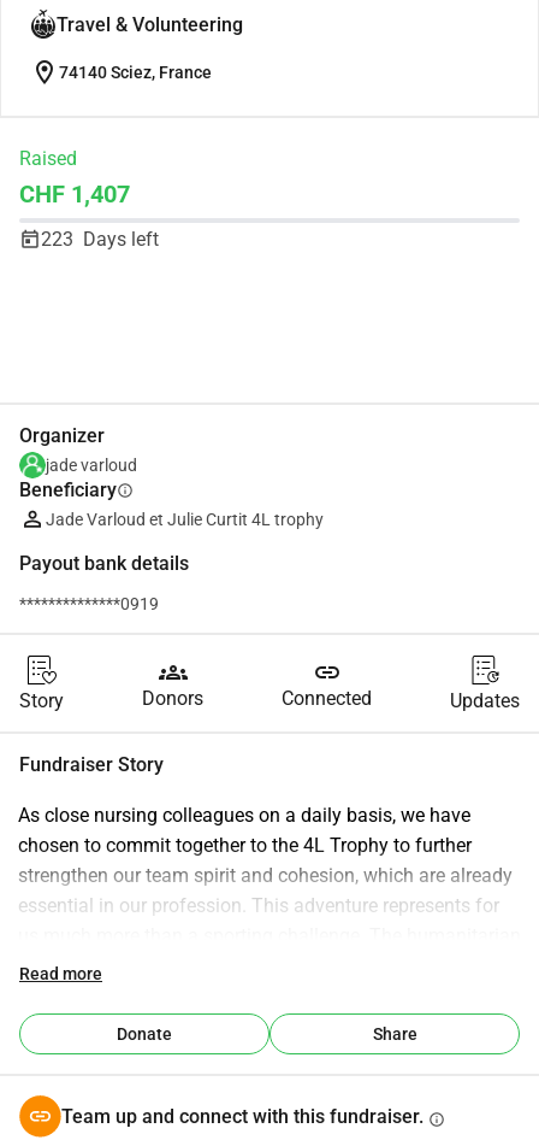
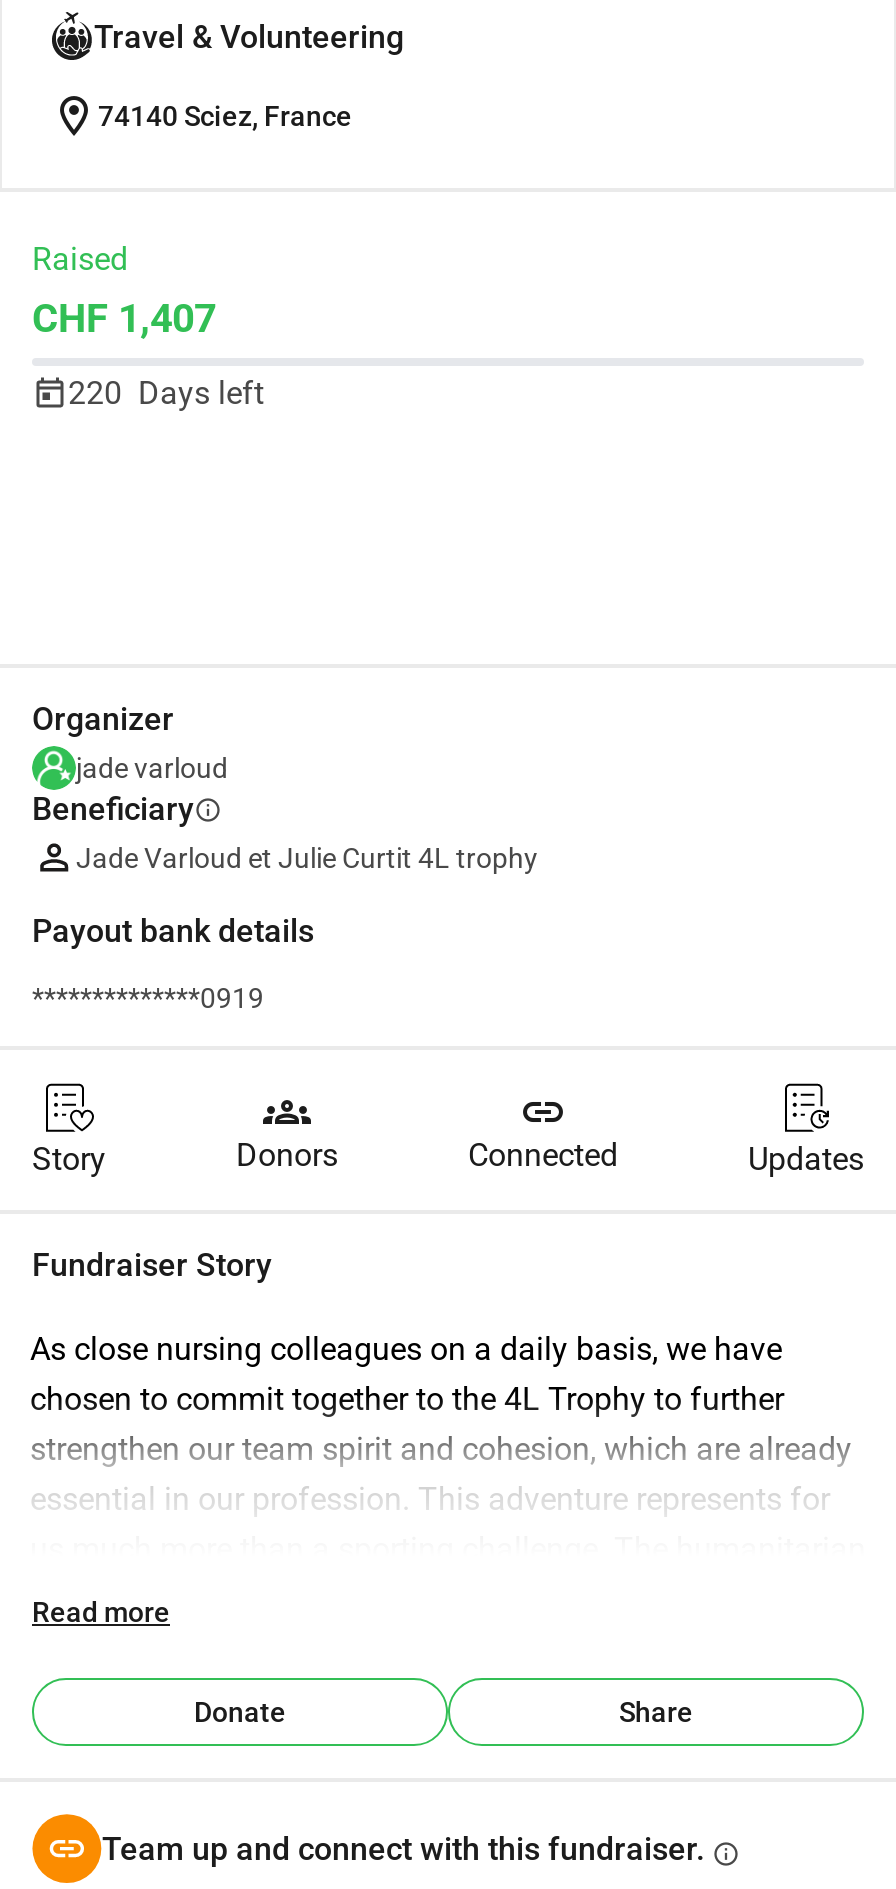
- 223 Days left
+ 220 Days left
